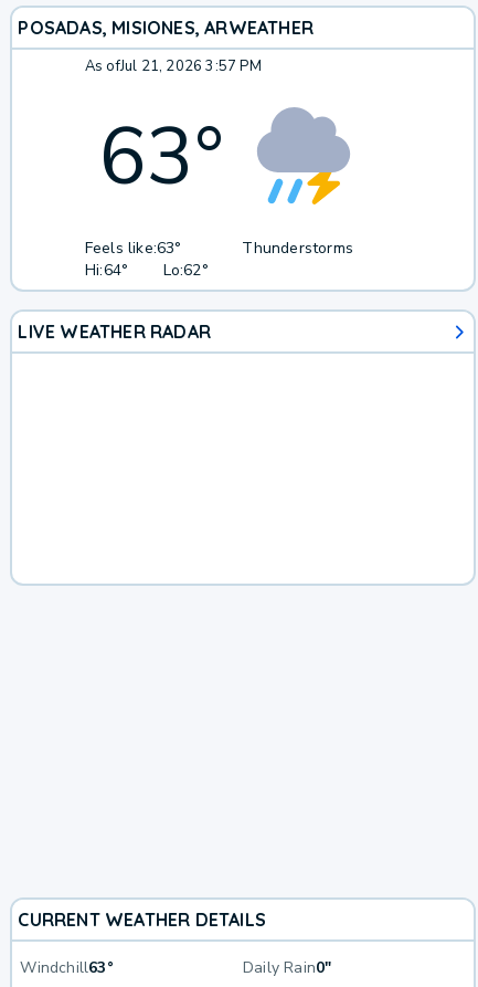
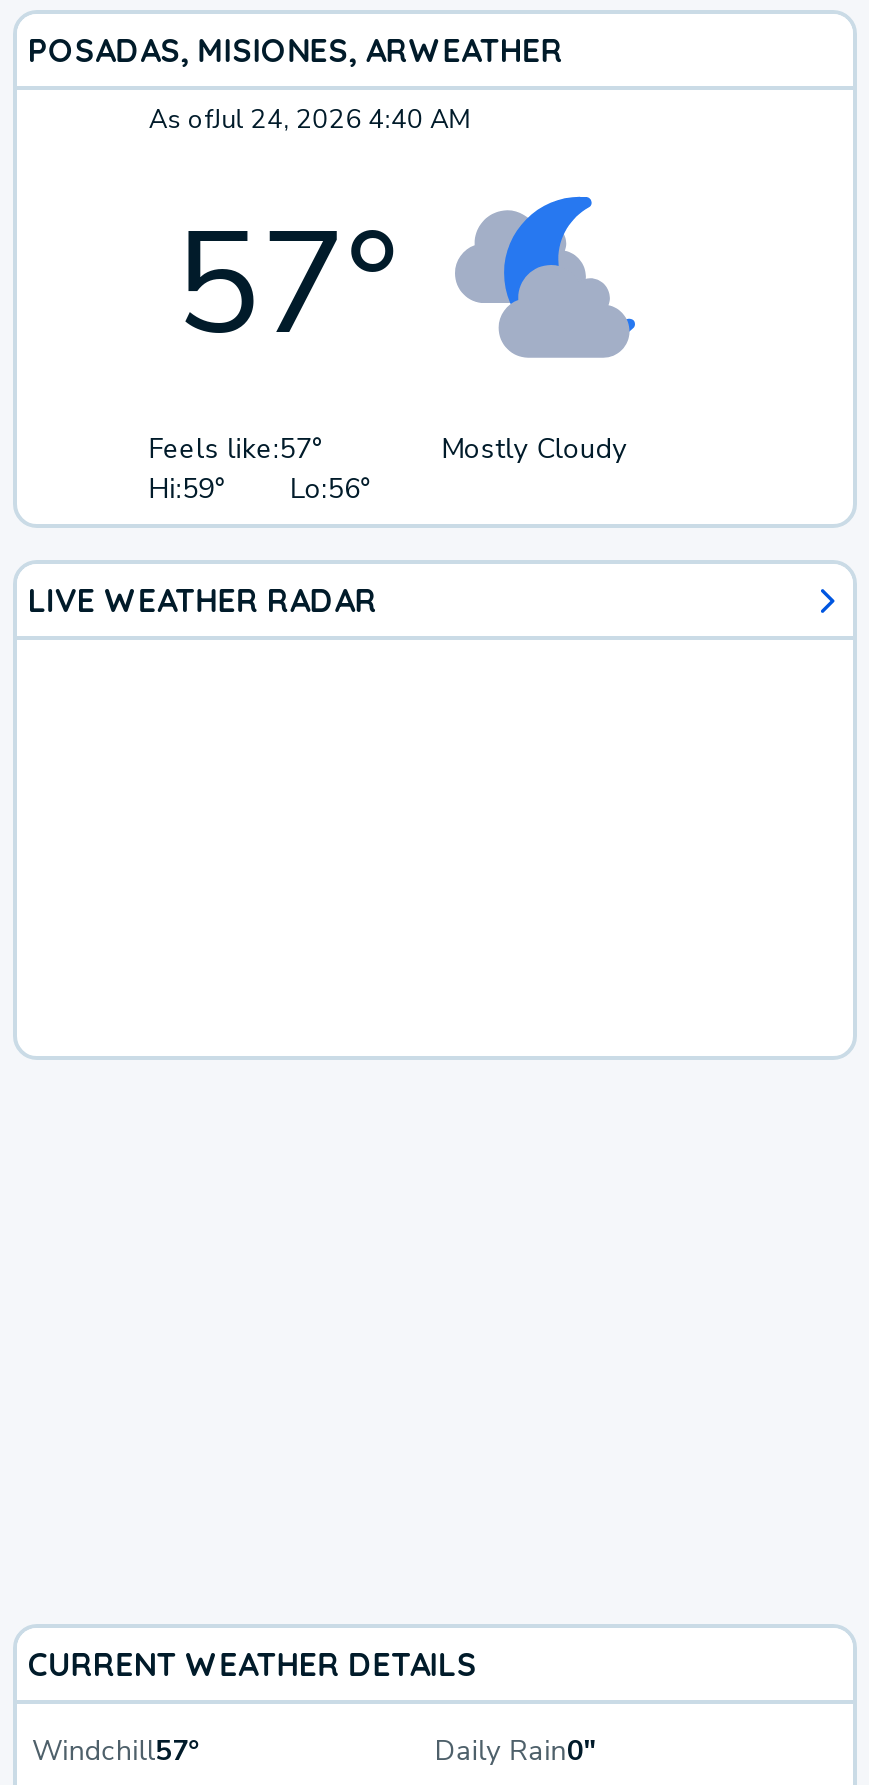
- [image]
- As ofJul 21, 2026 3:57 PM
- 63°
- Feels like:63°
- Hi:64°
- Lo:62°
+ [image]
+ As ofJul 24, 2026 4:40 AM
+ 57°
+ Feels like:57°
+ Hi:59°
+ Lo:56°

- Thunderstorms
+ Mostly Cloudy

- Windchill63°
+ Windchill57°
